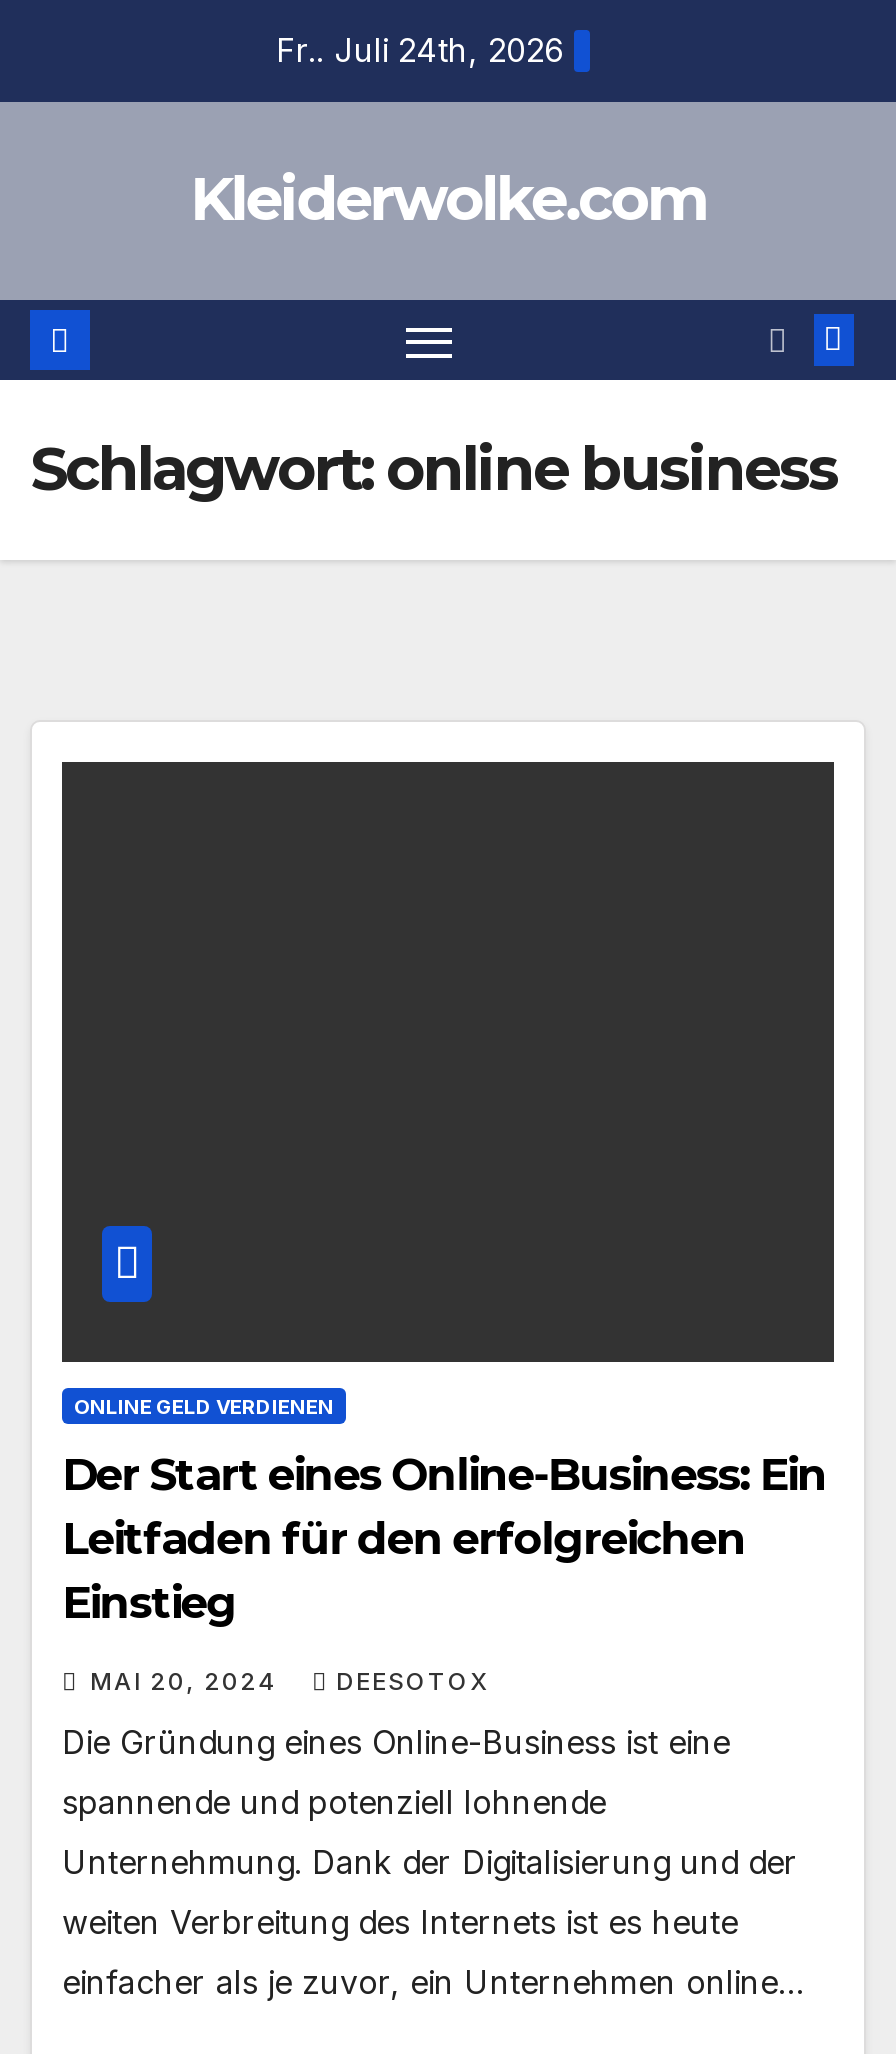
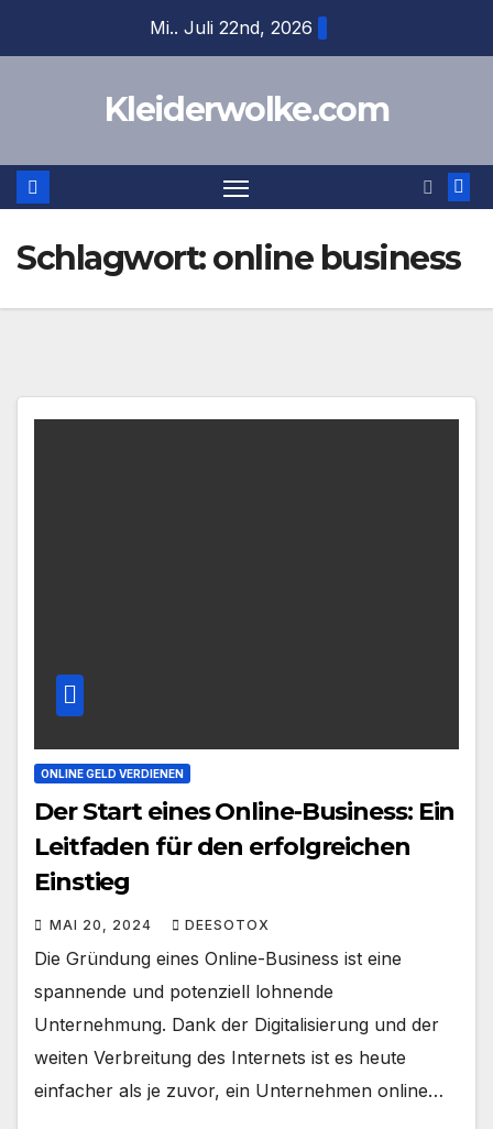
- Fr.. Juli 24th, 2026
+ Mi.. Juli 22nd, 2026
